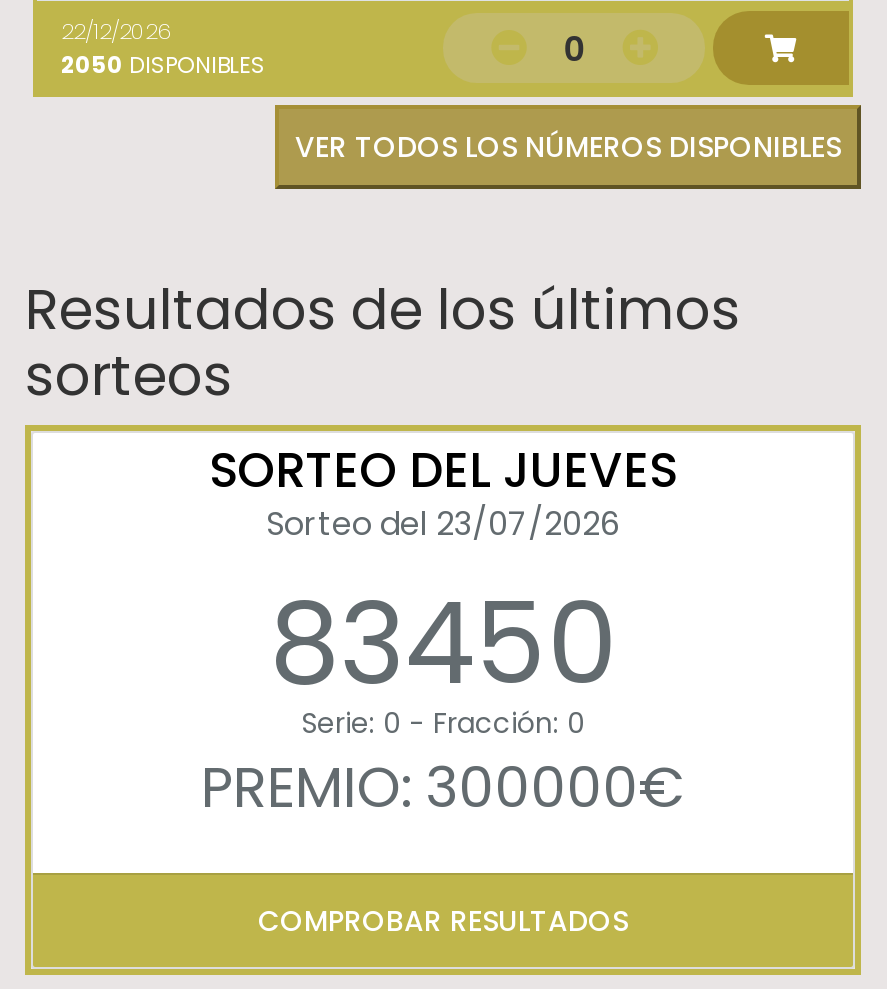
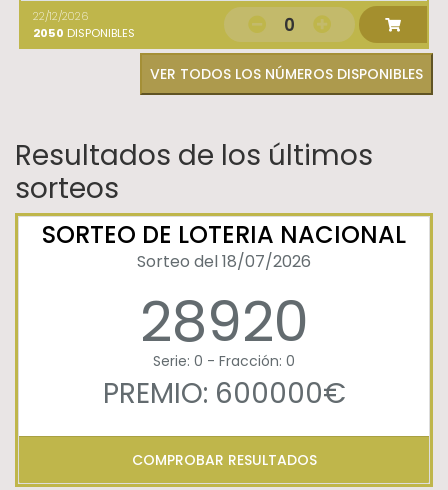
- SORTEO DEL JUEVES
- Sorteo del 23/07/2026
- 83450
+ SORTEO DE LOTERIA NACIONAL
+ Sorteo del 18/07/2026
+ 28920

- PREMIO: 300000€
+ PREMIO: 600000€
